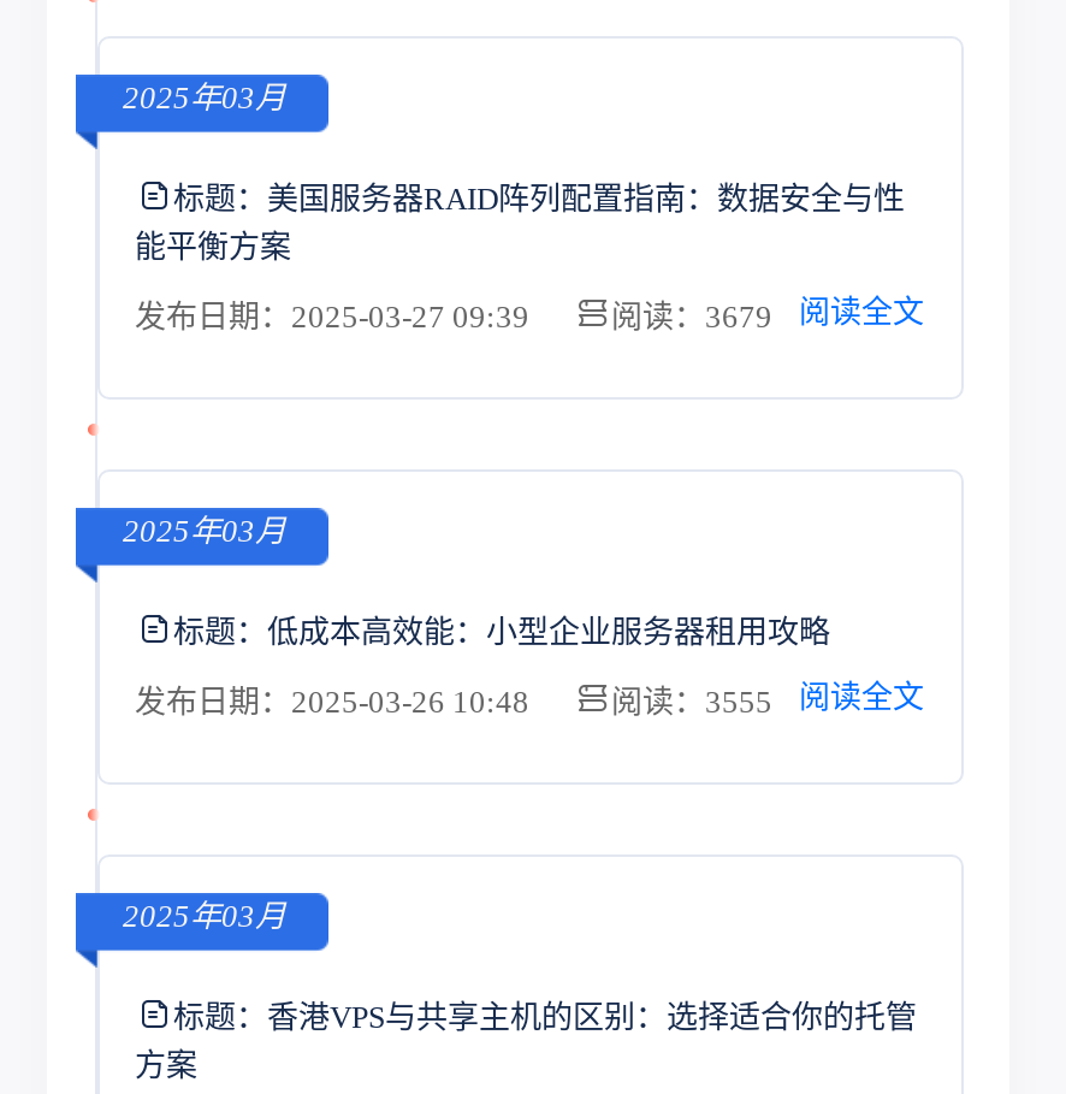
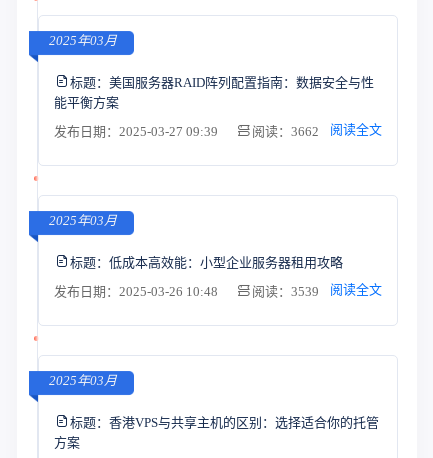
- 阅读：3679 阅读全文
+ 阅读：3662 阅读全文

- 阅读：3555 阅读全文
+ 阅读：3539 阅读全文
